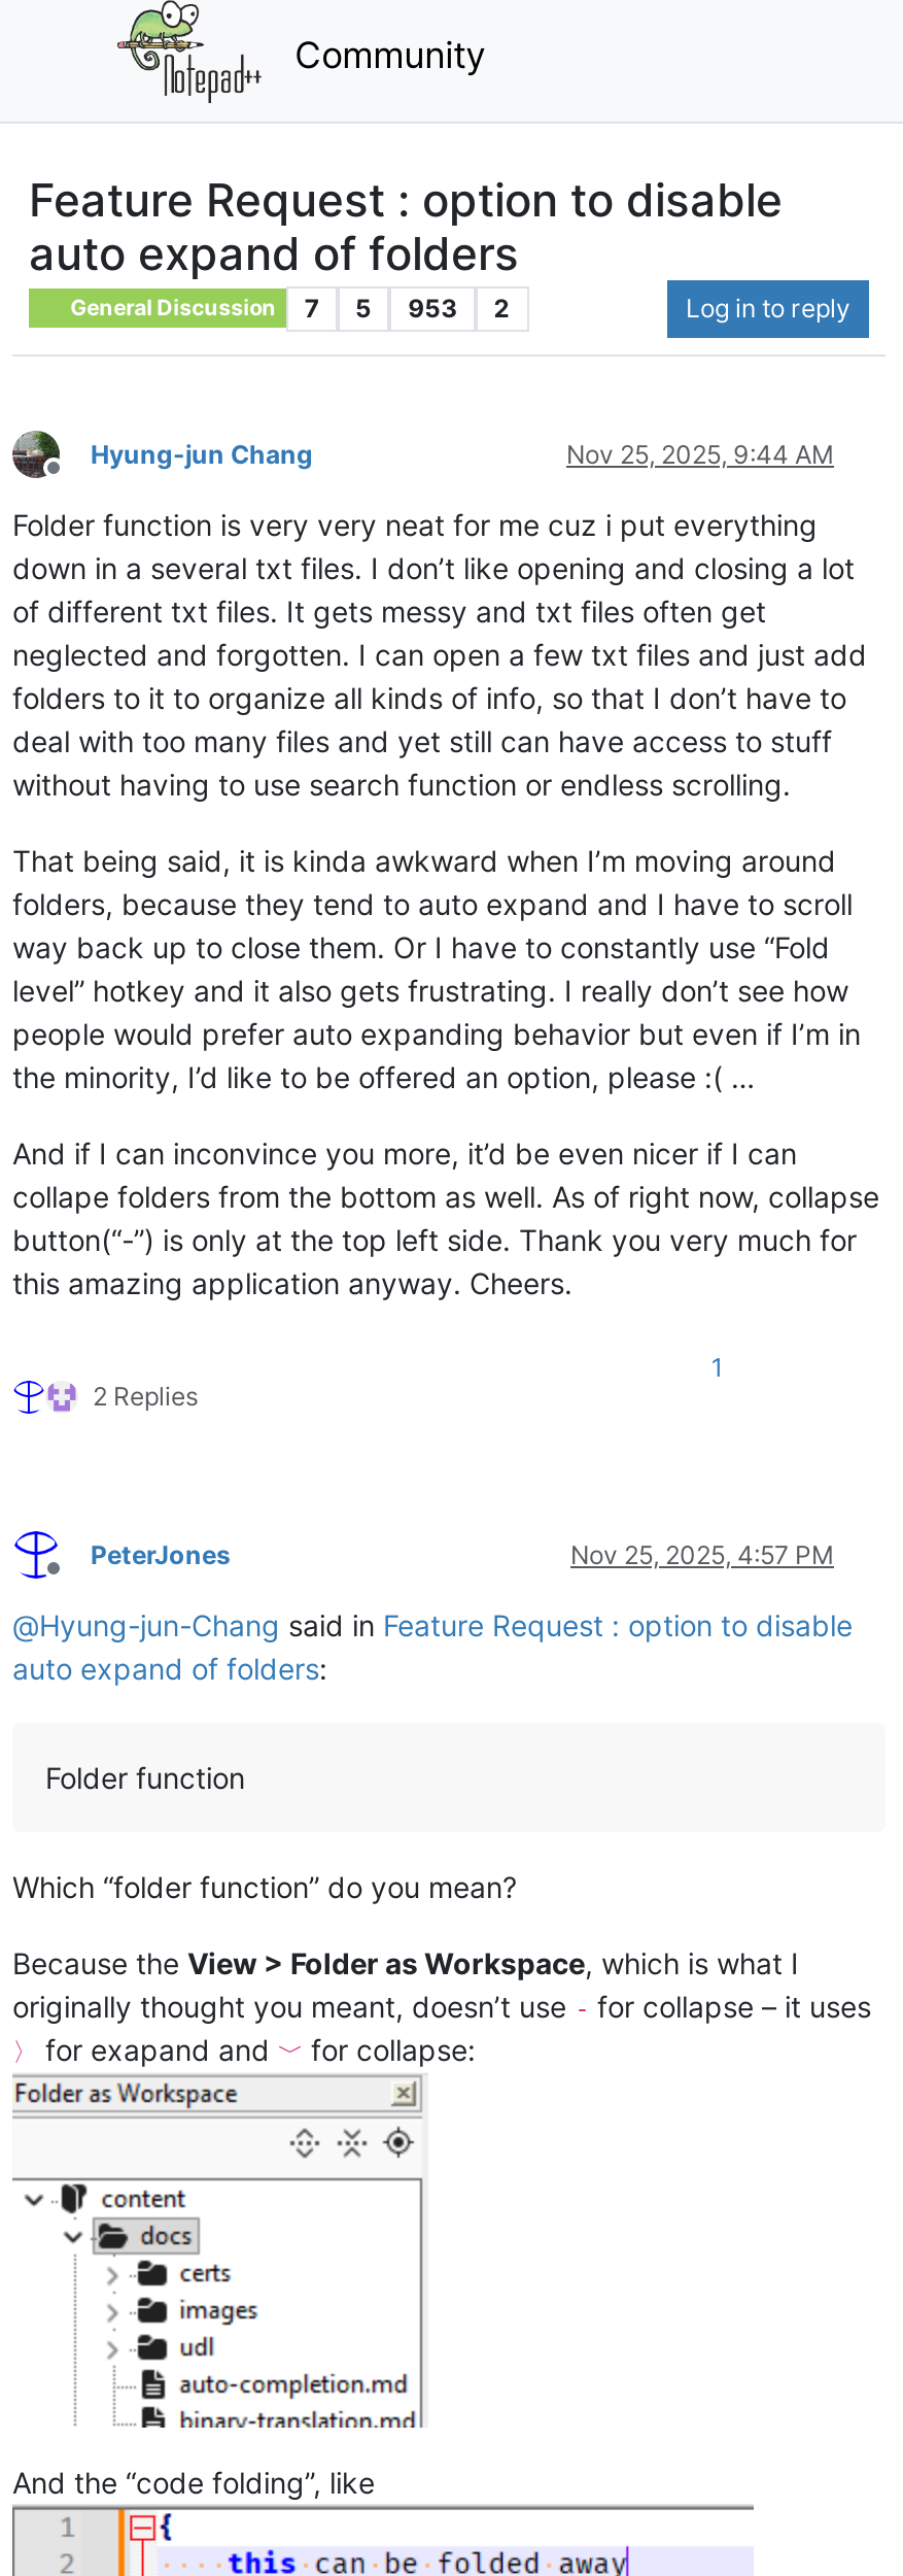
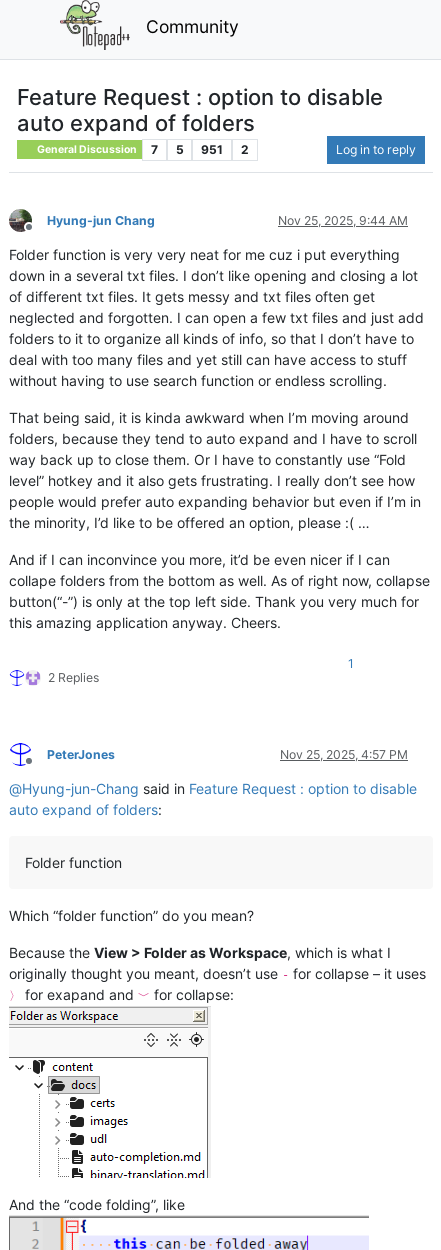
- General Discussion 7 5 953 2
+ General Discussion 7 5 951 2
